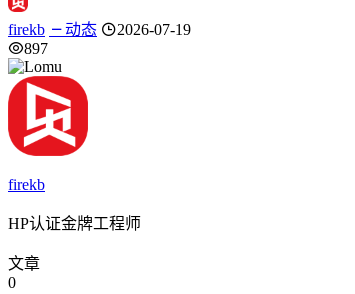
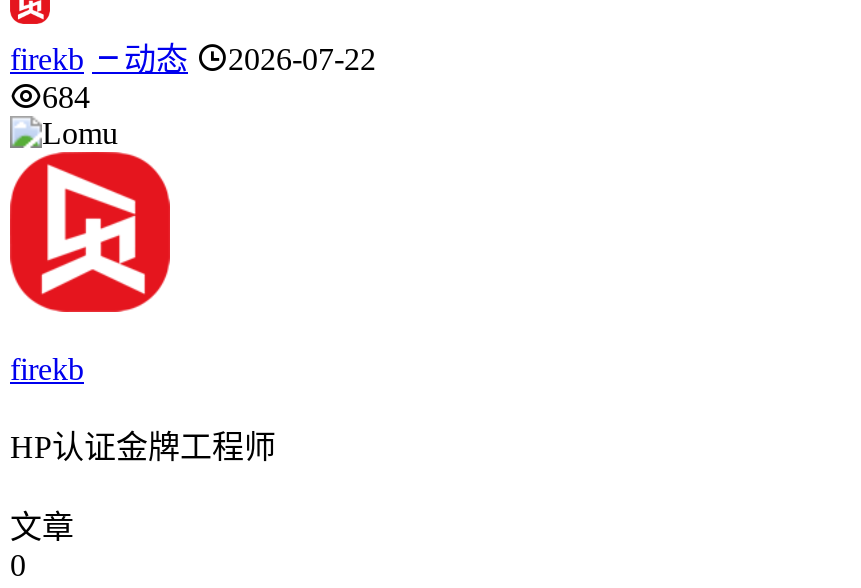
- firekb 动态 2026-07-19
+ firekb 动态 2026-07-22

- 897
+ 684
